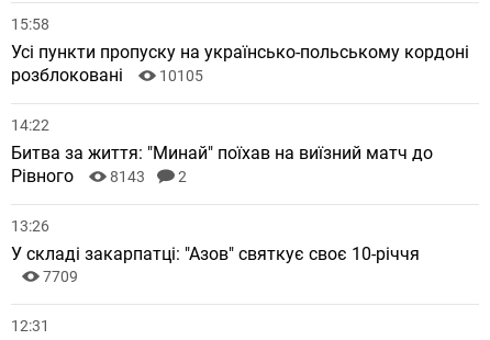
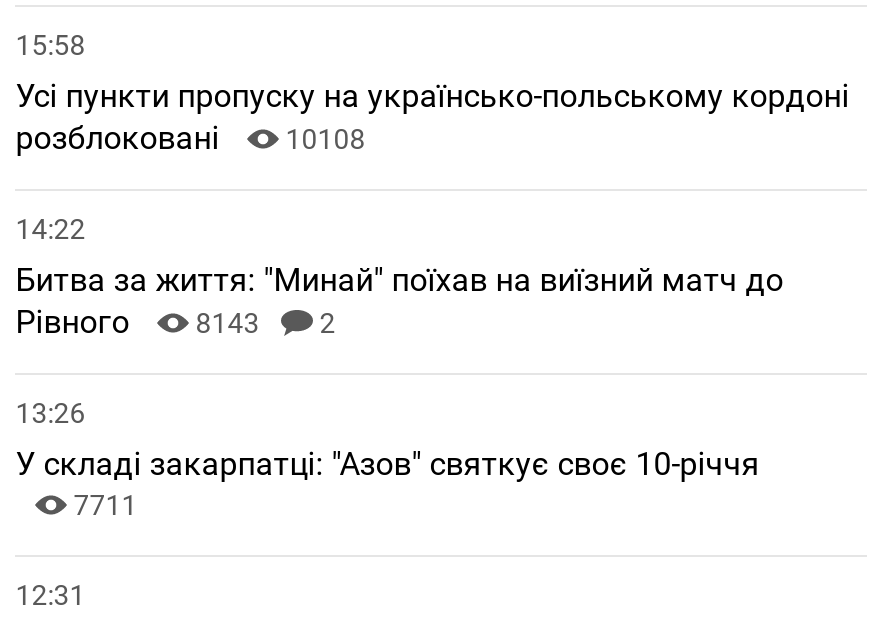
- розблоковані 10105
+ розблоковані 10108

- 7709
+ 7711
